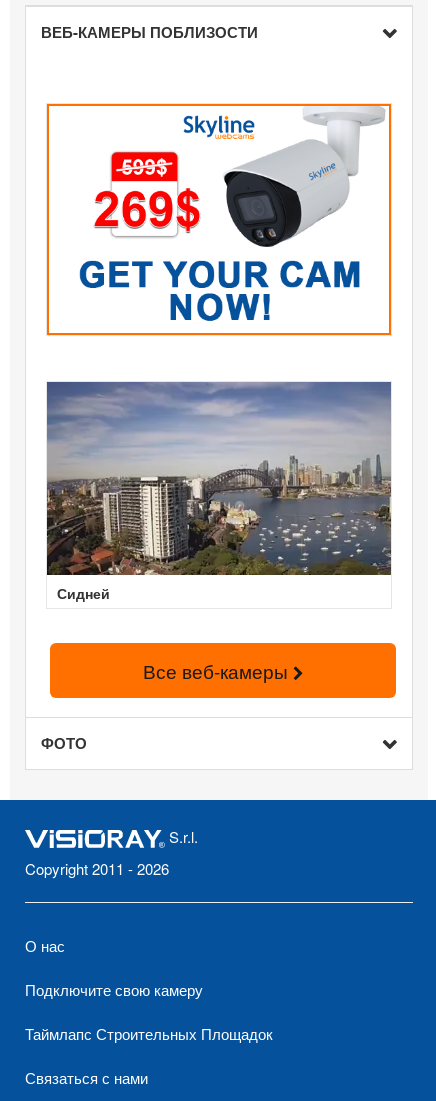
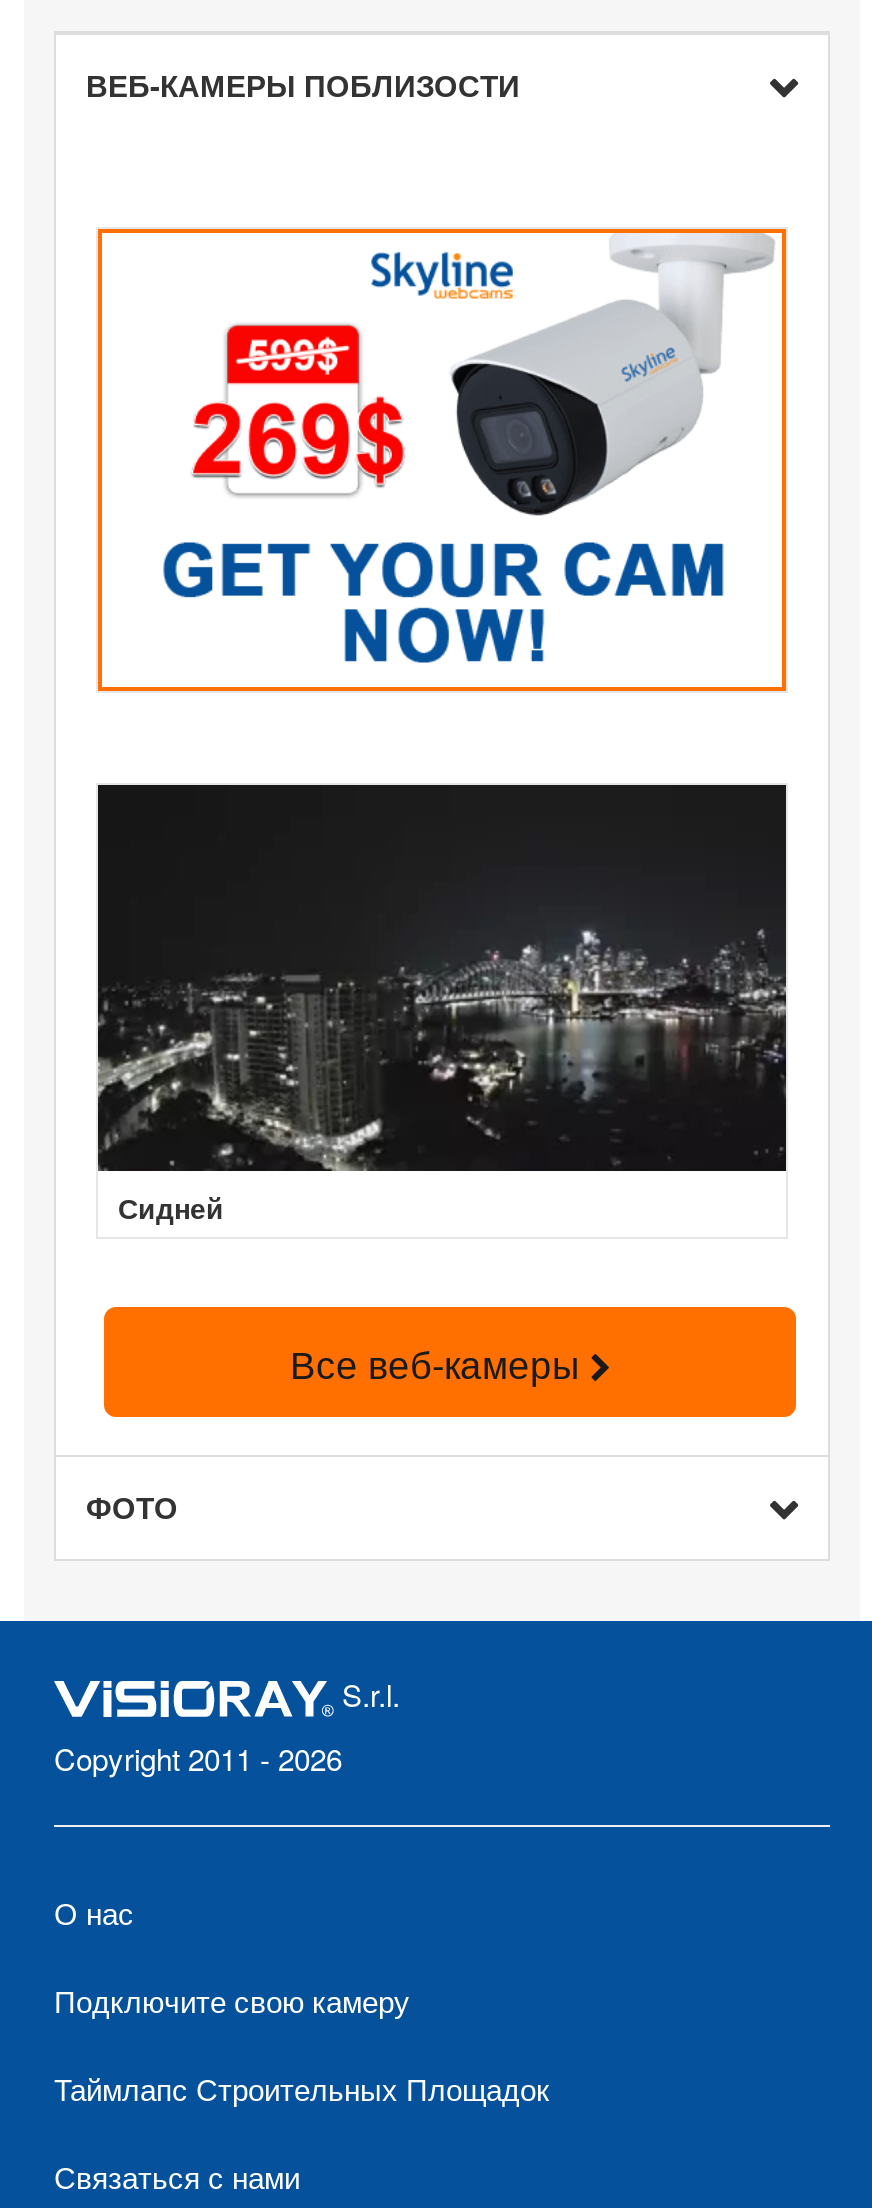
- [image]
+ [image]
